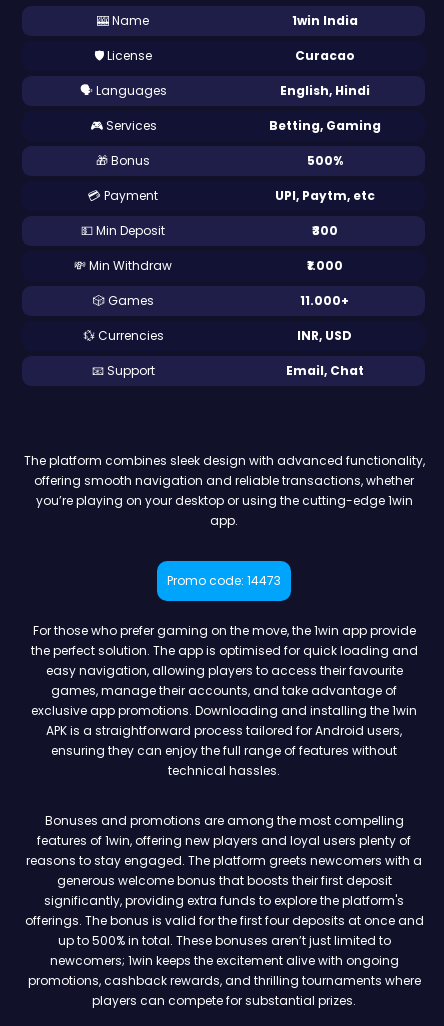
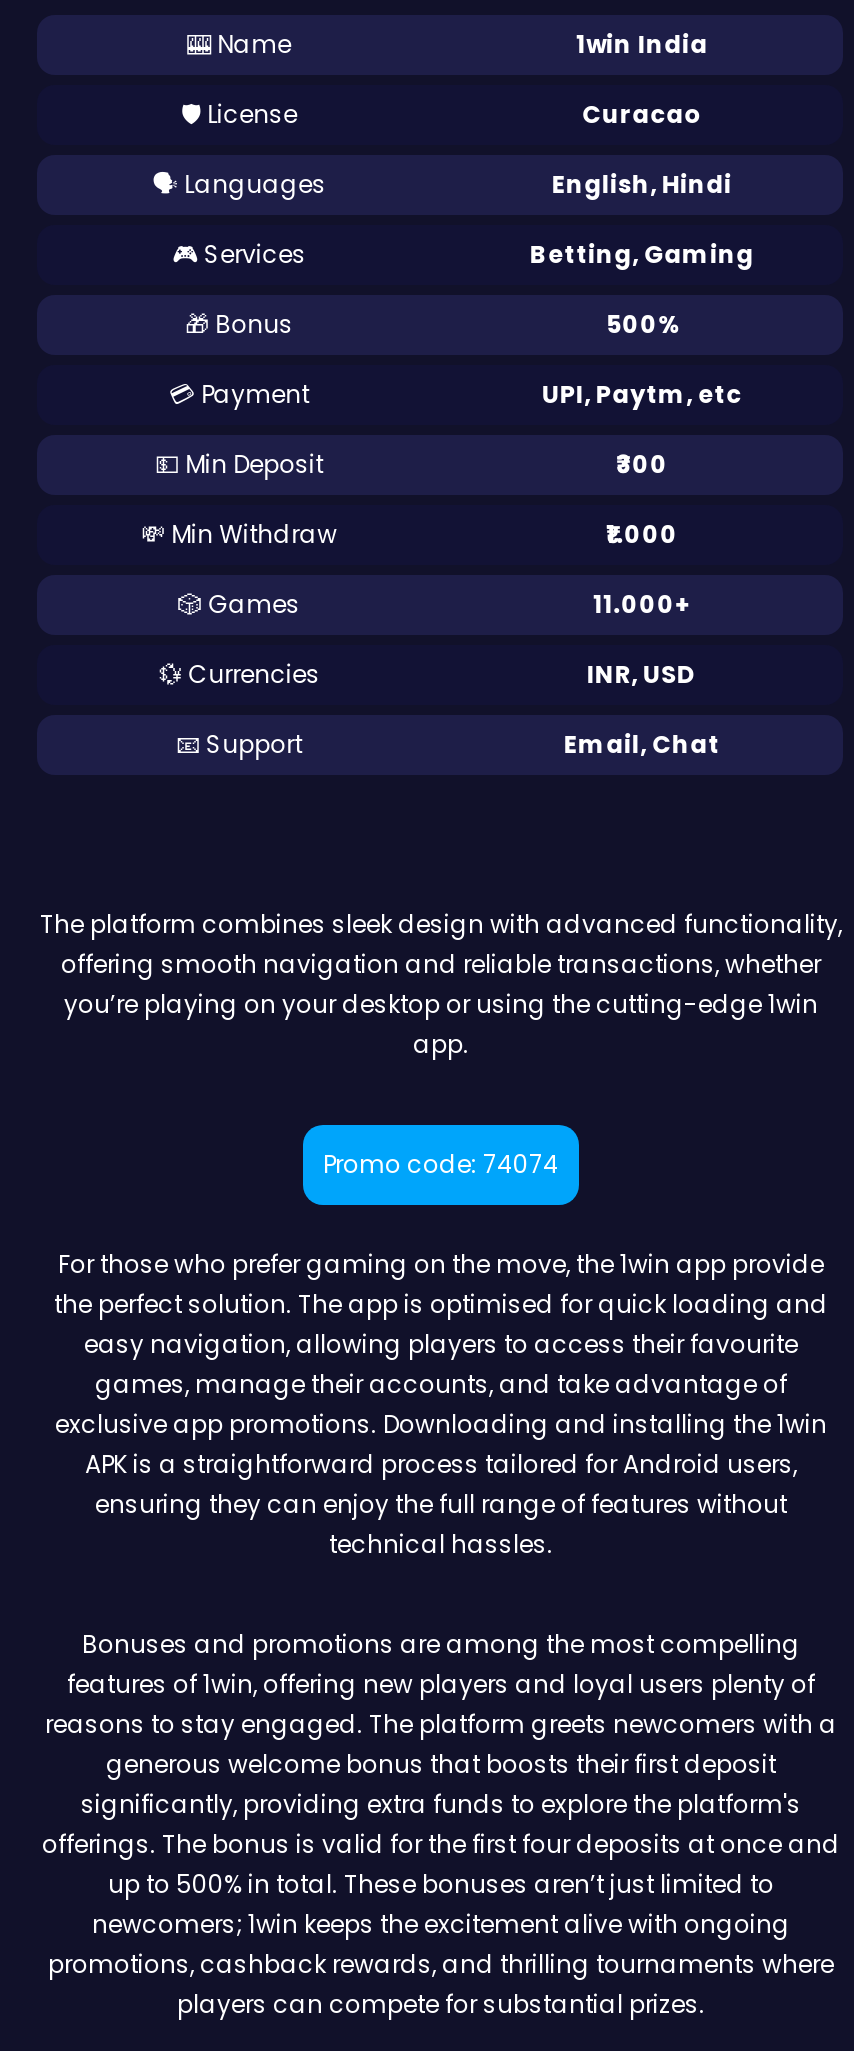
- Promo code: 14473
+ Promo code: 74074
